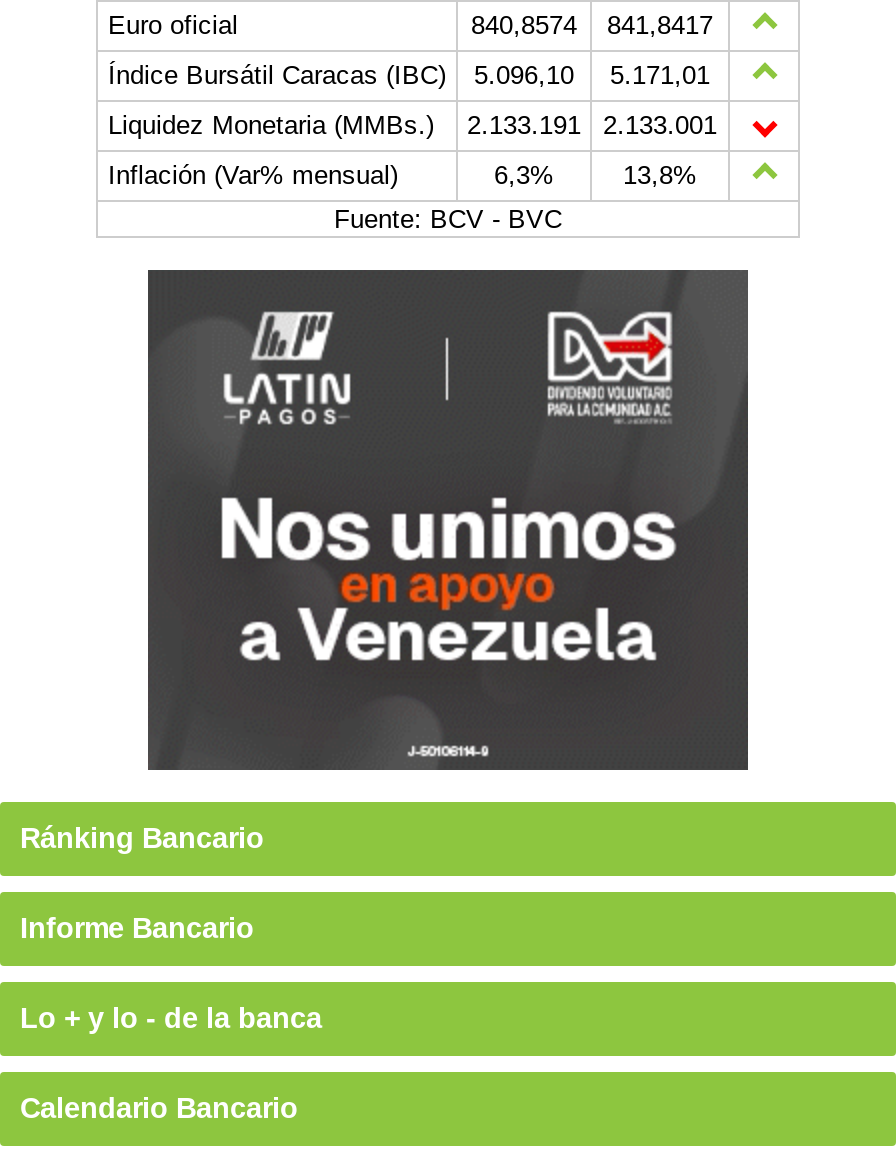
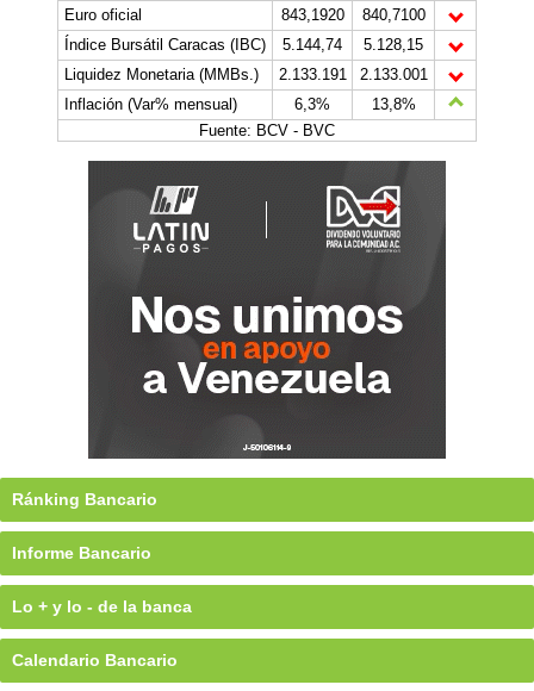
- 840,8574
+ 843,1920

- 841,8417
+ 840,7100

- 5.096,10
+ 5.144,74

- 5.171,01
+ 5.128,15
